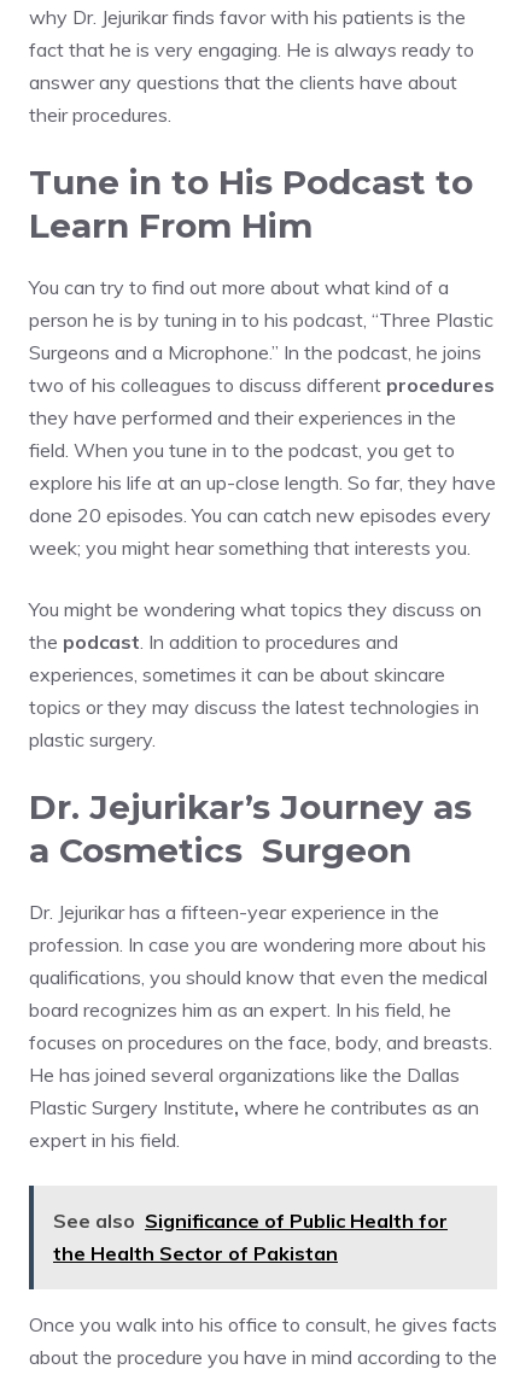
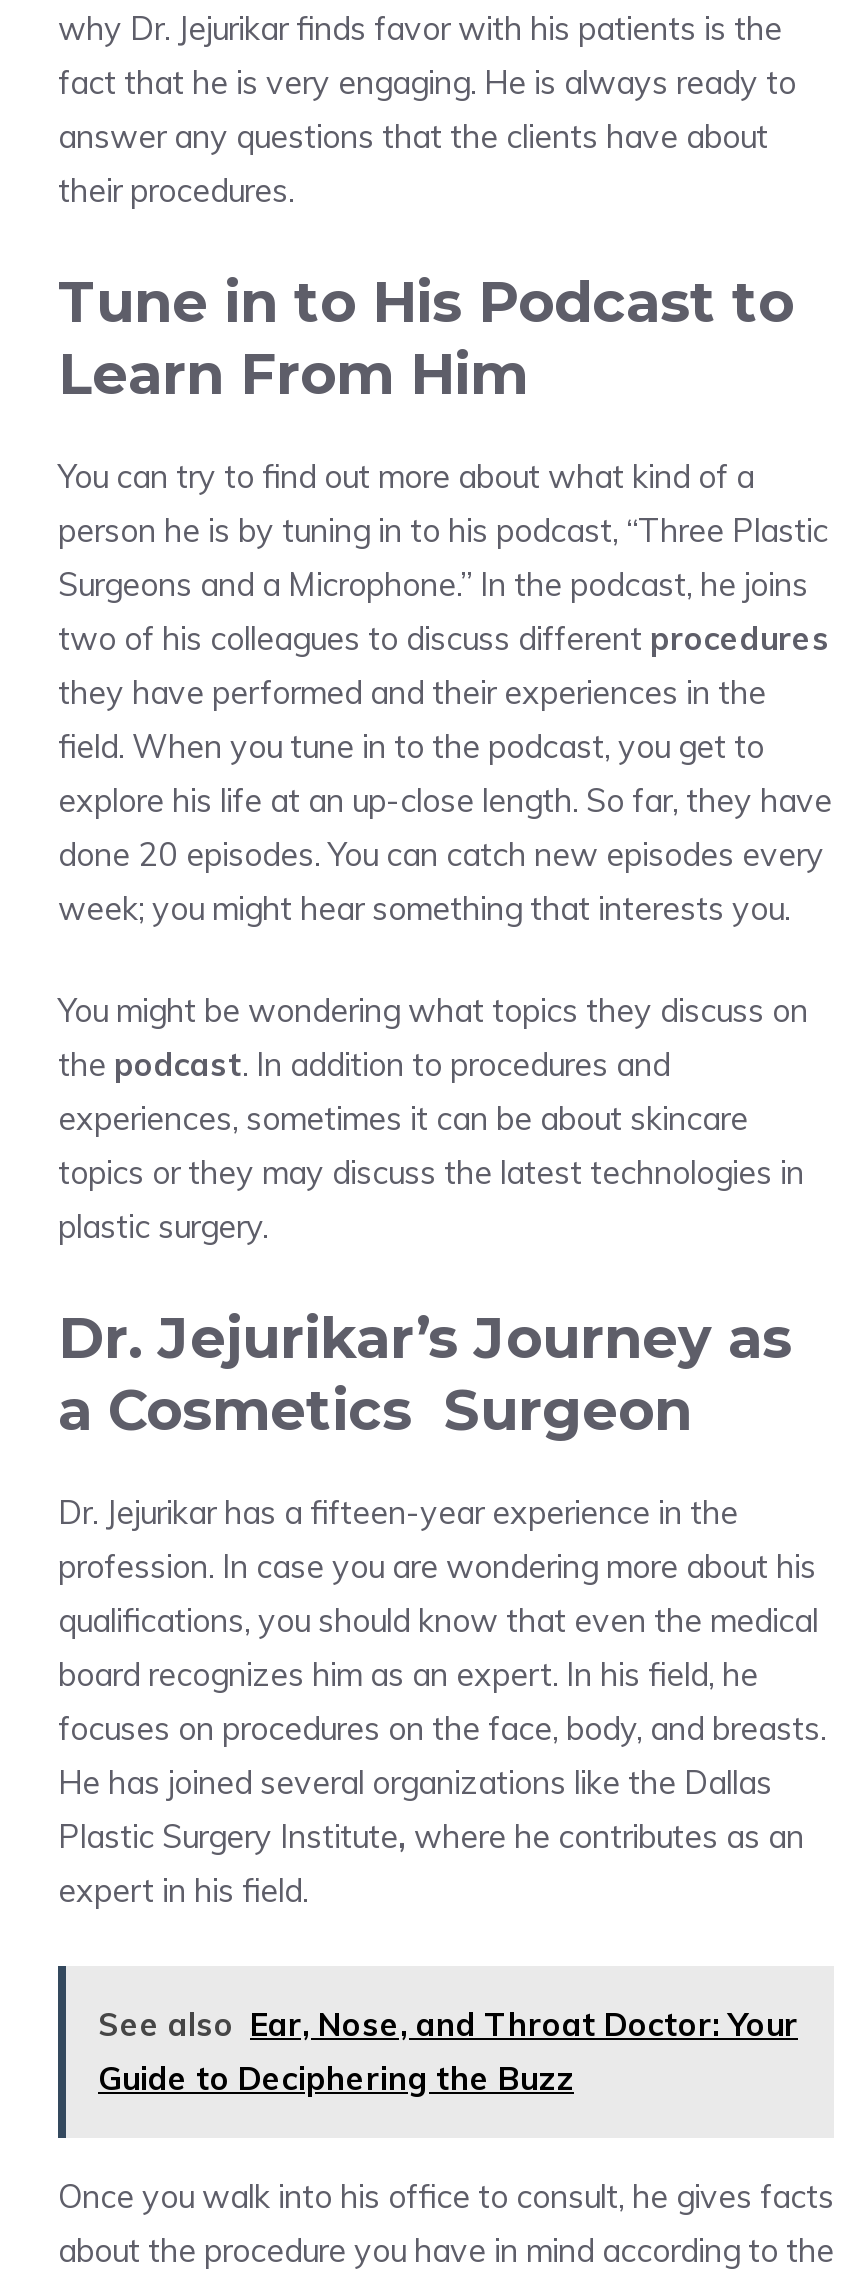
- See also Significance of Public Health for
- the Health Sector of Pakistan
+ See also Ear, Nose, and Throat Doctor: Your
+ Guide to Deciphering the Buzz
